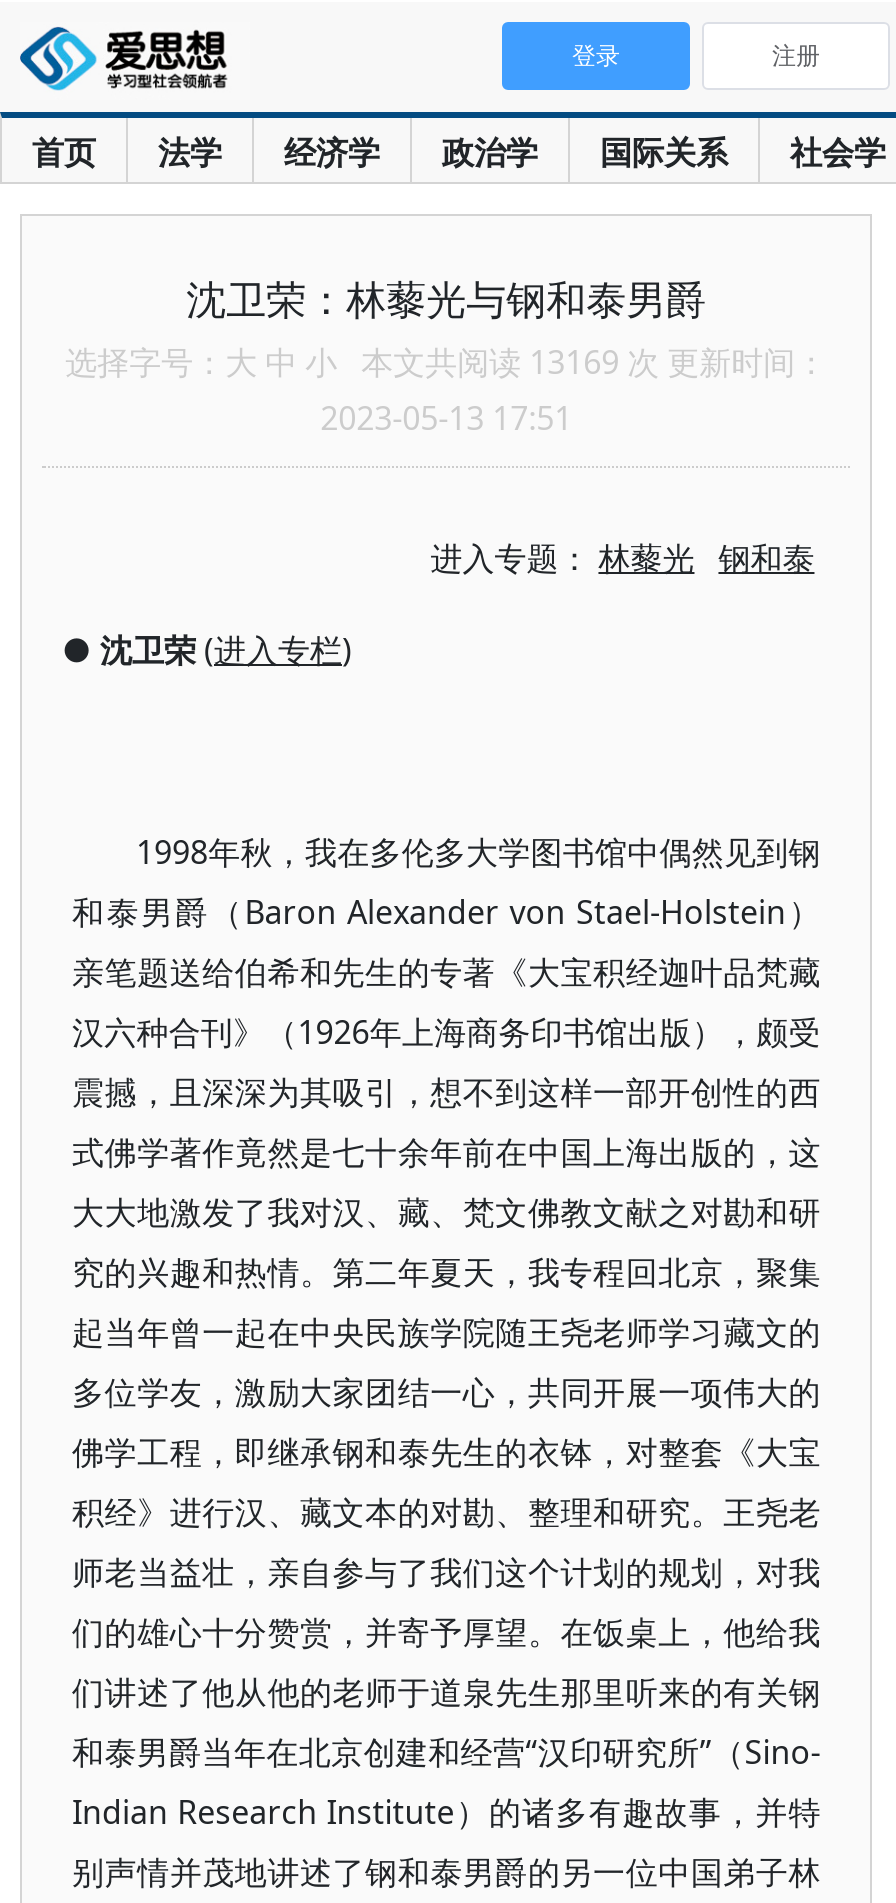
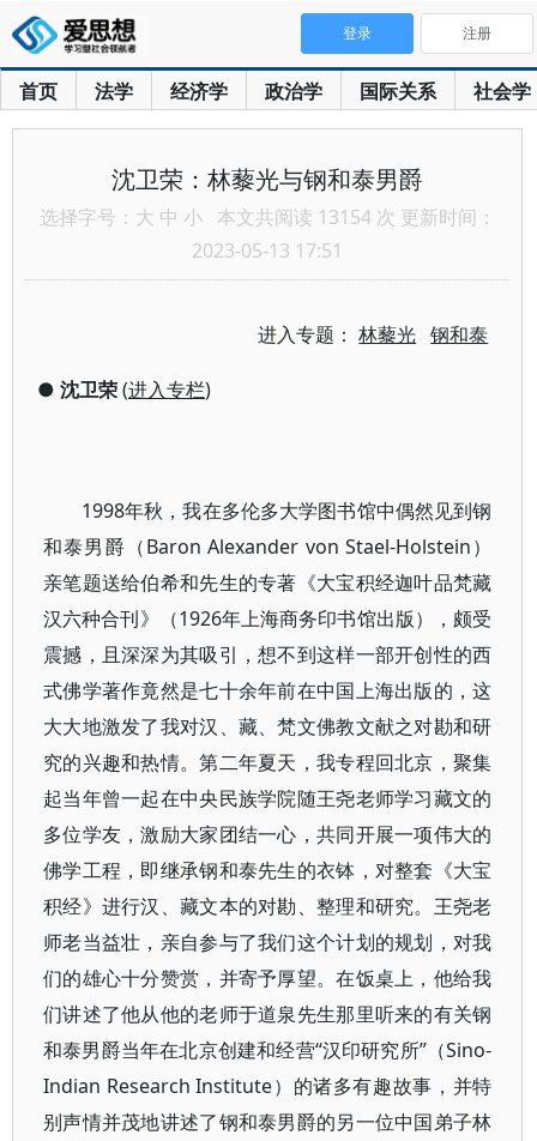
- 选择字号：大 中 小本文共阅读 13169 次 更新时间：
+ 选择字号：大 中 小本文共阅读 13154 次 更新时间：
